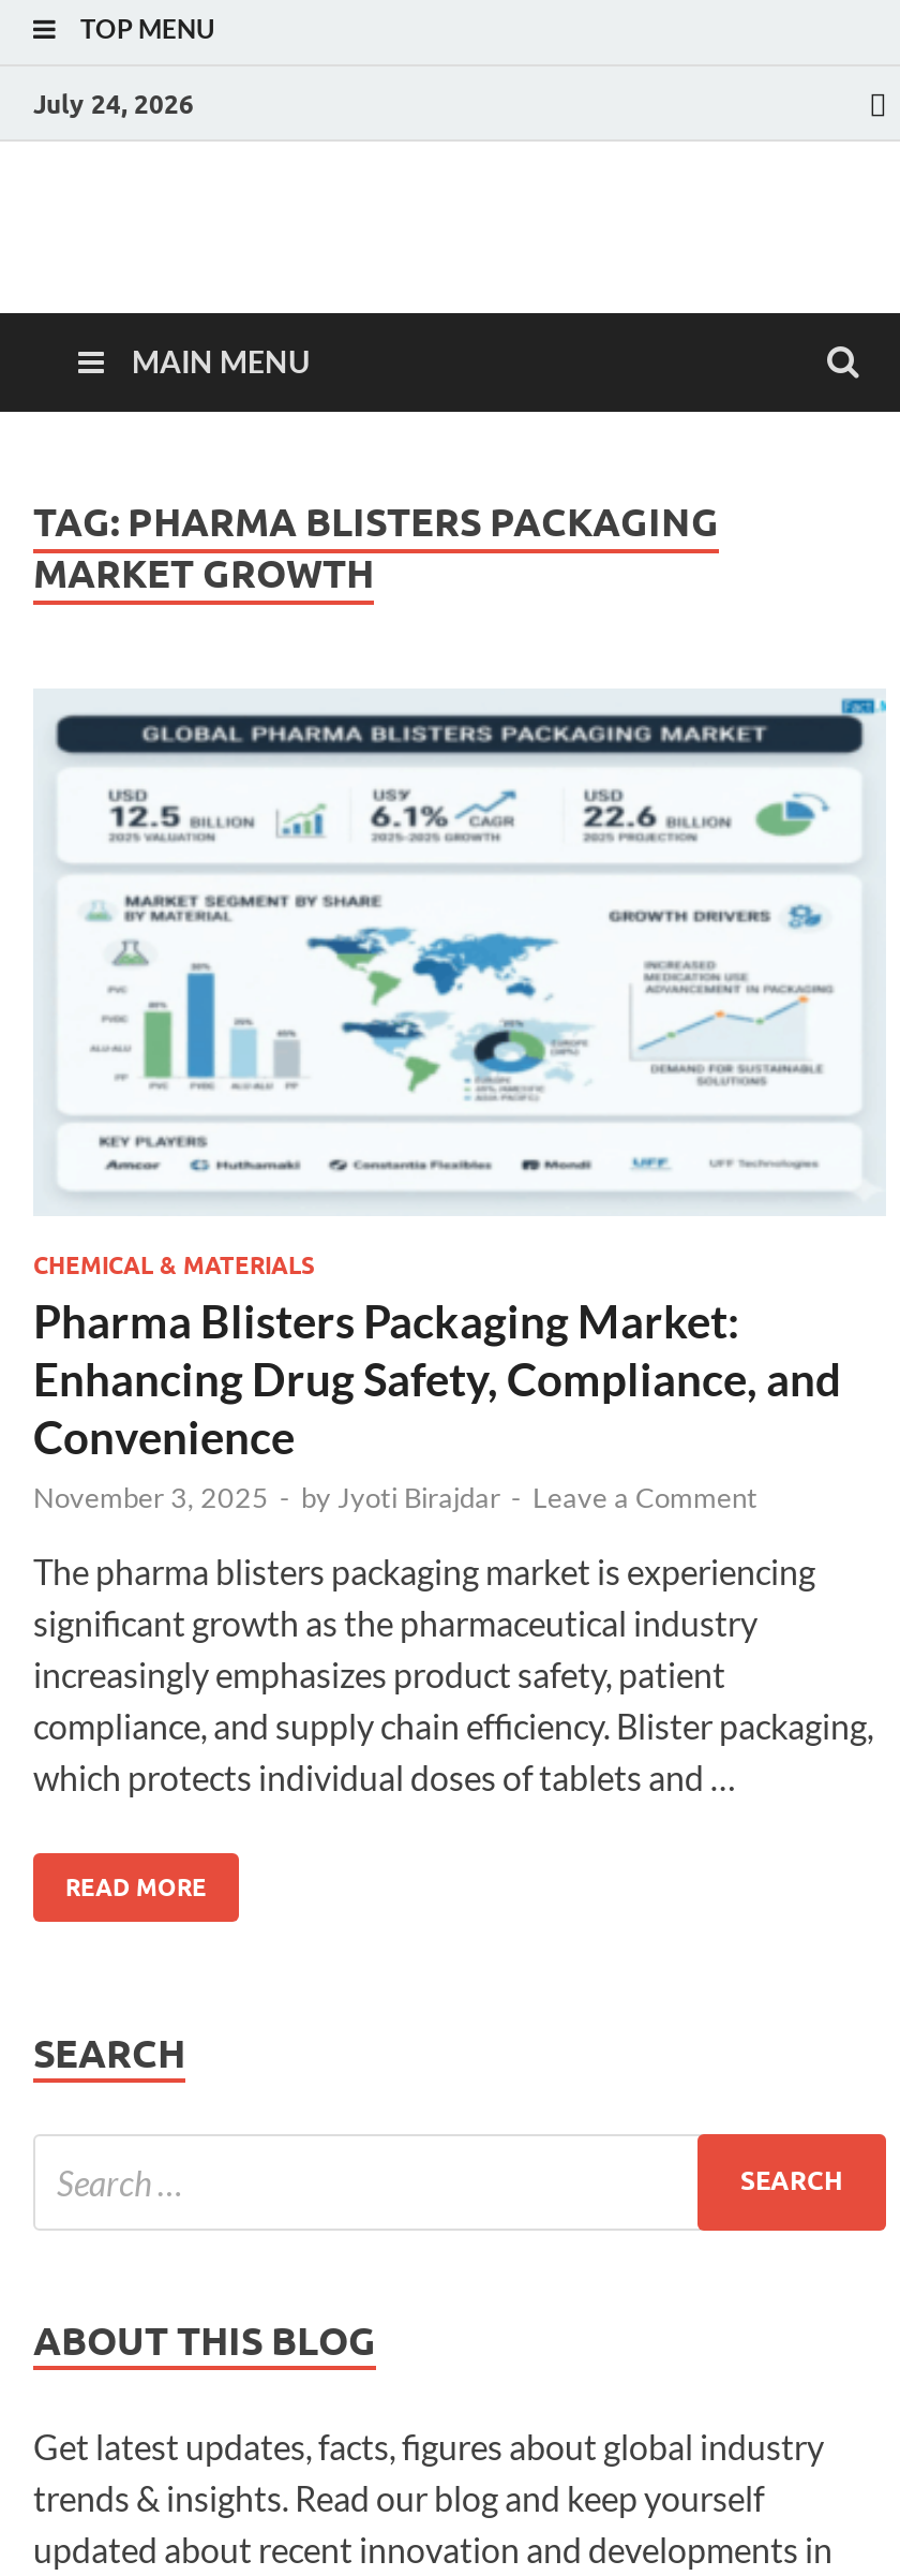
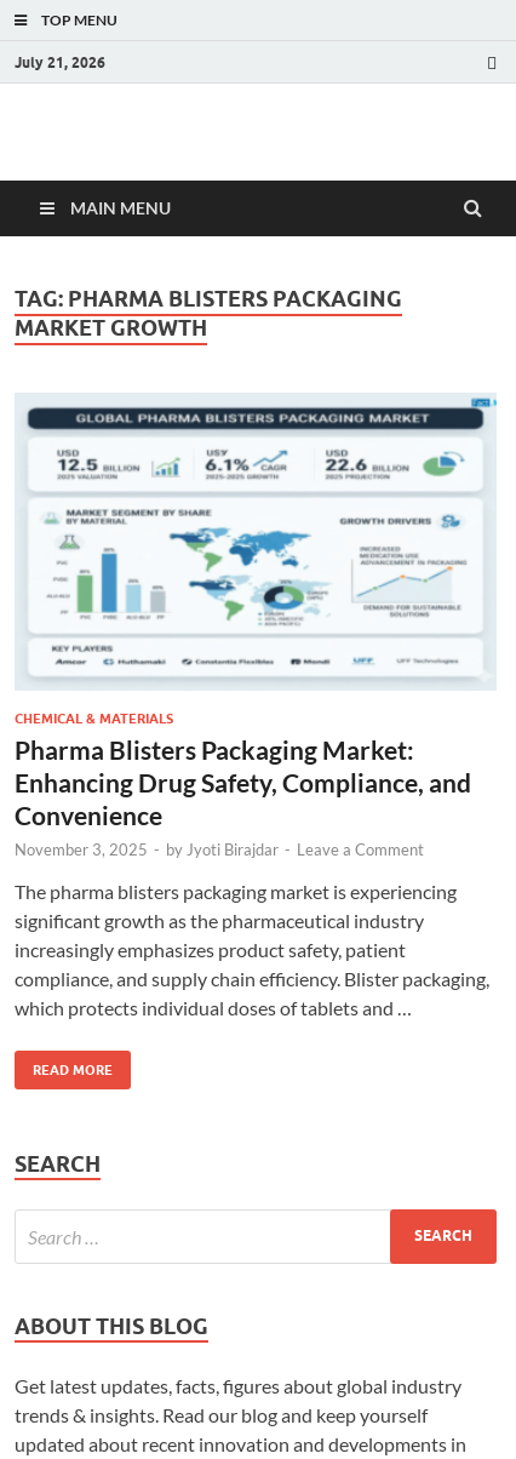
- July 24, 2026
+ July 21, 2026
